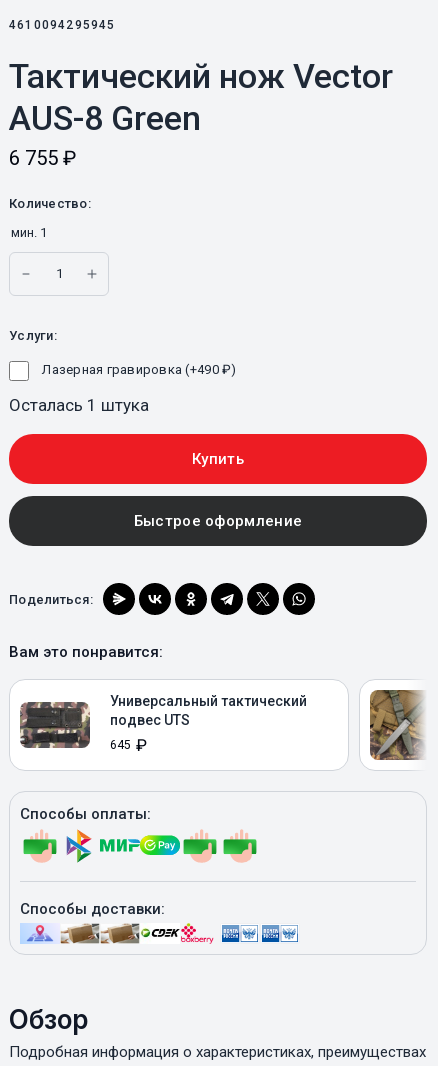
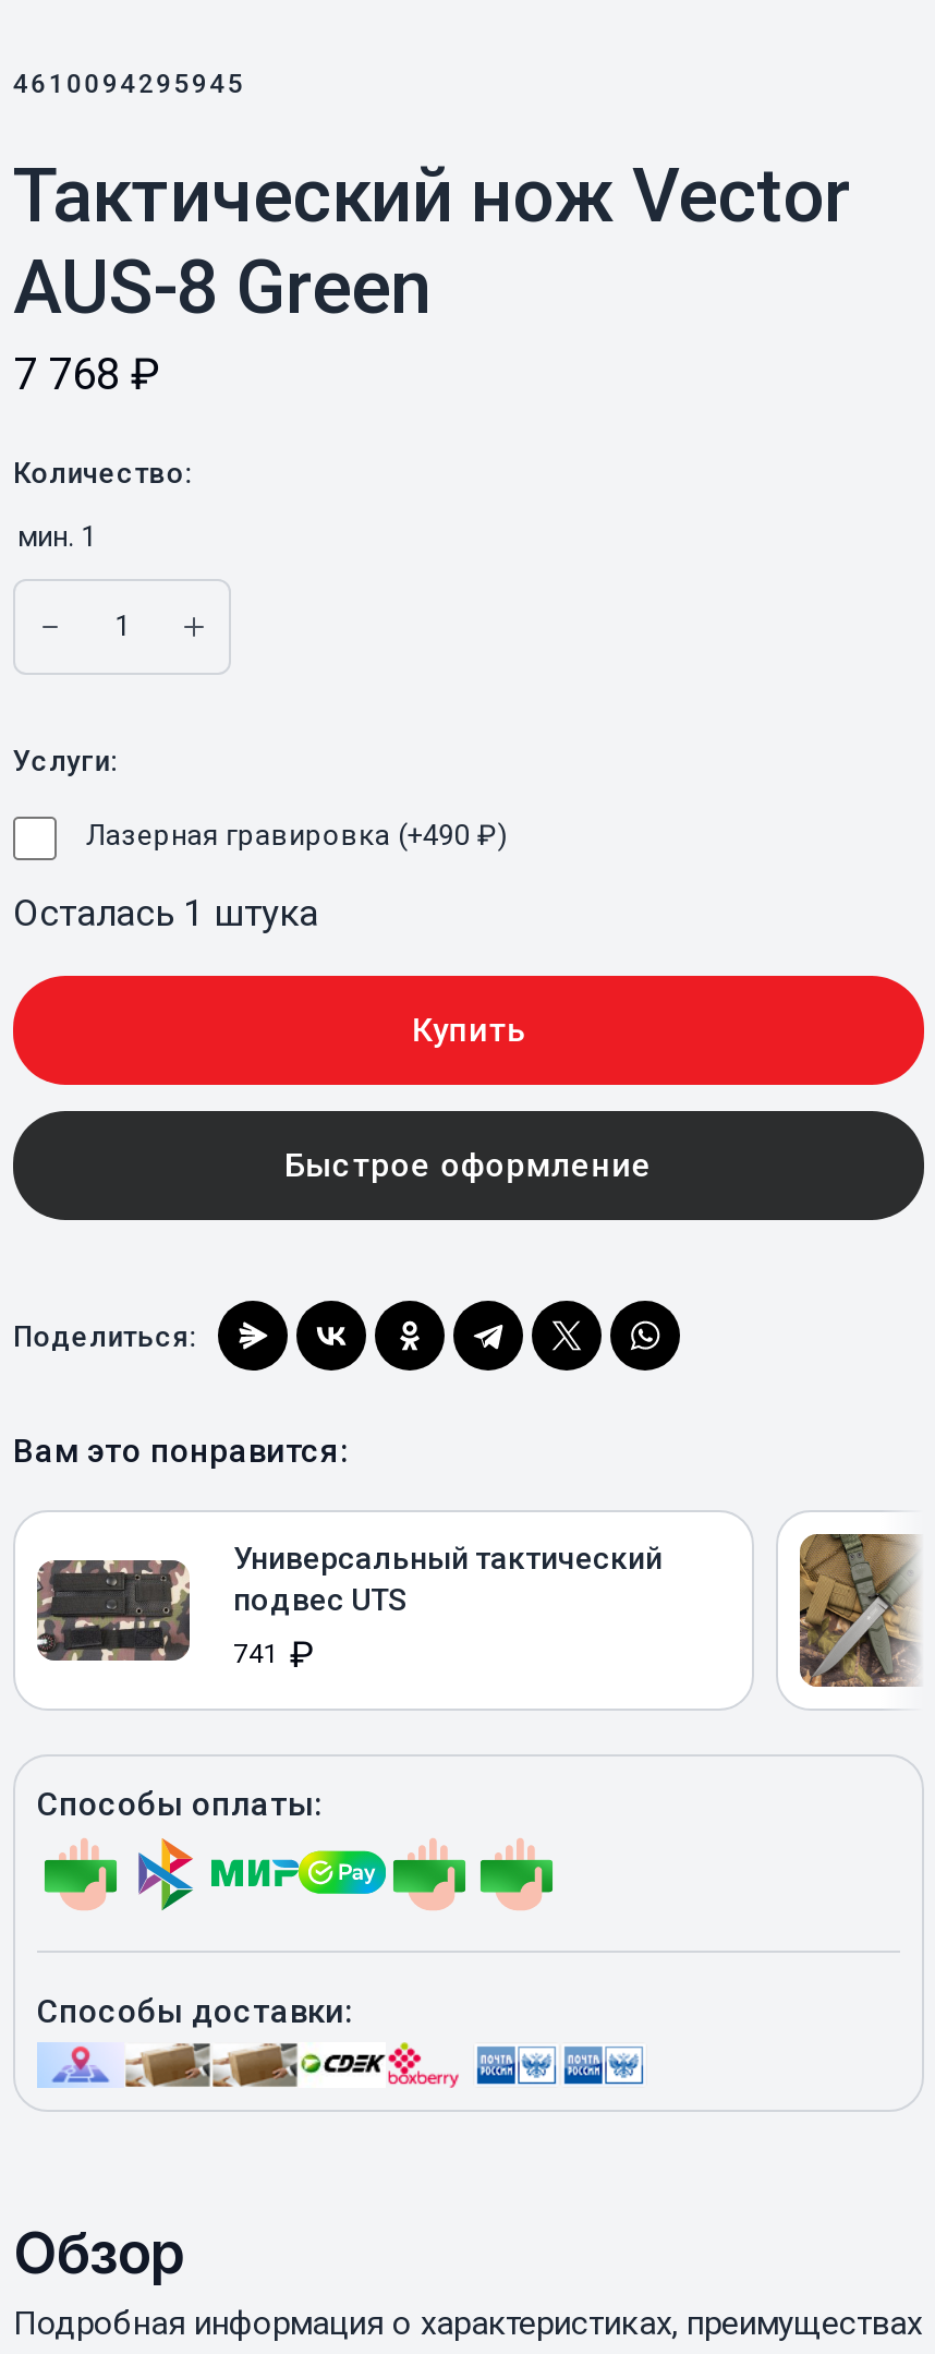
- 6 755 ₽
+ 7 768 ₽

- 645 ₽
+ 741 ₽
